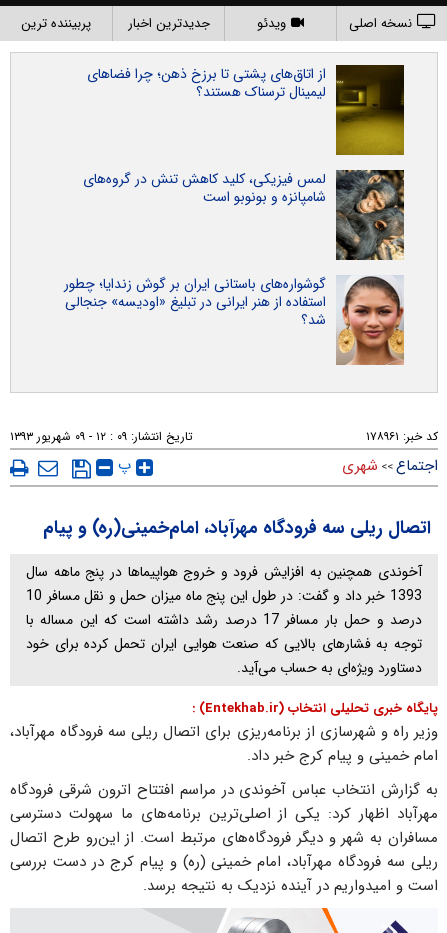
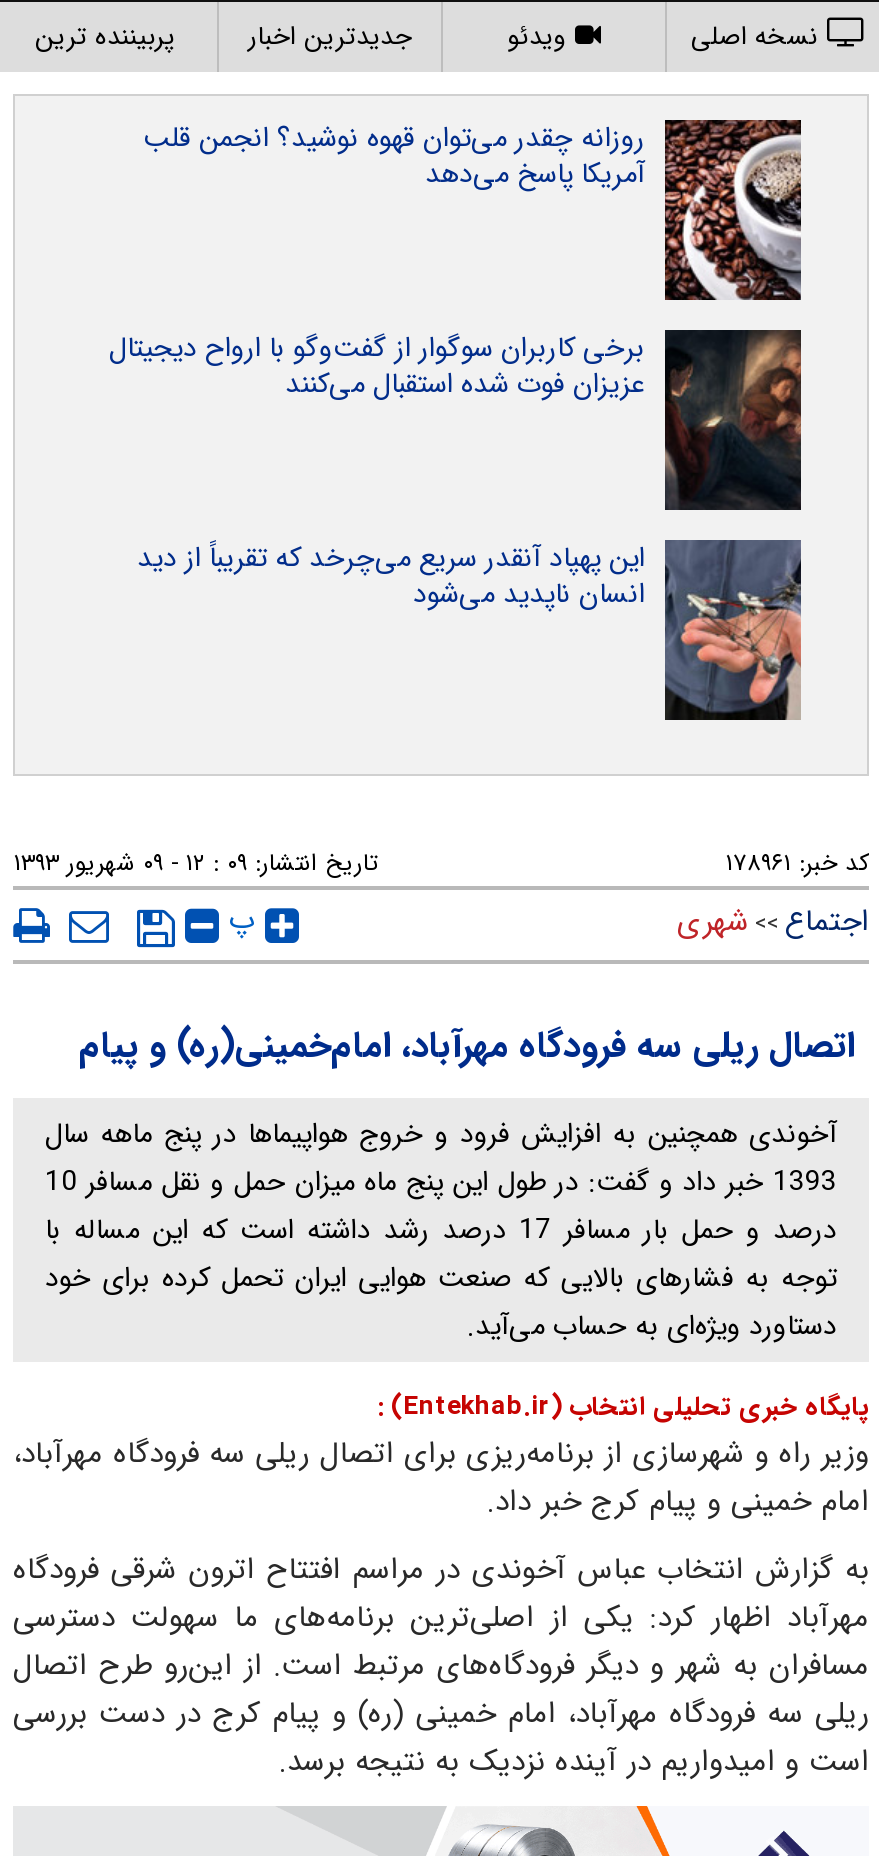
- [image]
- از اتاق‌های پشتی تا برزخ ذهن؛ چرا فضاهای
- لیمینال ترسناک هستند؟
+ [image]
+ روزانه چقدر می‌توان قهوه نوشید؟ انجمن قلب
+ آمریکا پاسخ می‌دهد

- [image]
- لمس فیزیکی، کلید کاهش تنش در گروه‌های
- شامپانزه و بونوبو است
+ [image]
+ برخی کاربران سوگوار از گفت‌وگو با ارواح دیجیتال
+ عزیزان فوت شده استقبال می‌کنند

- [image]
- گوشواره‌های باستانی ایران بر گوش زندایا؛ چطور
- استفاده از هنر ایرانی در تبلیغ «اودیسه» جنجالی
- شد؟
+ [image]
+ این پهپاد آنقدر سریع می‌چرخد که تقریباً از دید
+ انسان ناپدید می‌شود
